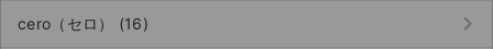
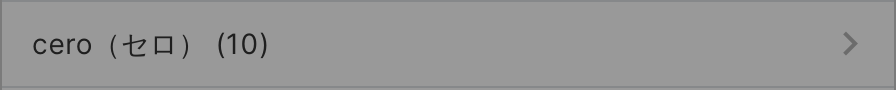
- cero（セロ） (16)
+ cero（セロ） (10)
